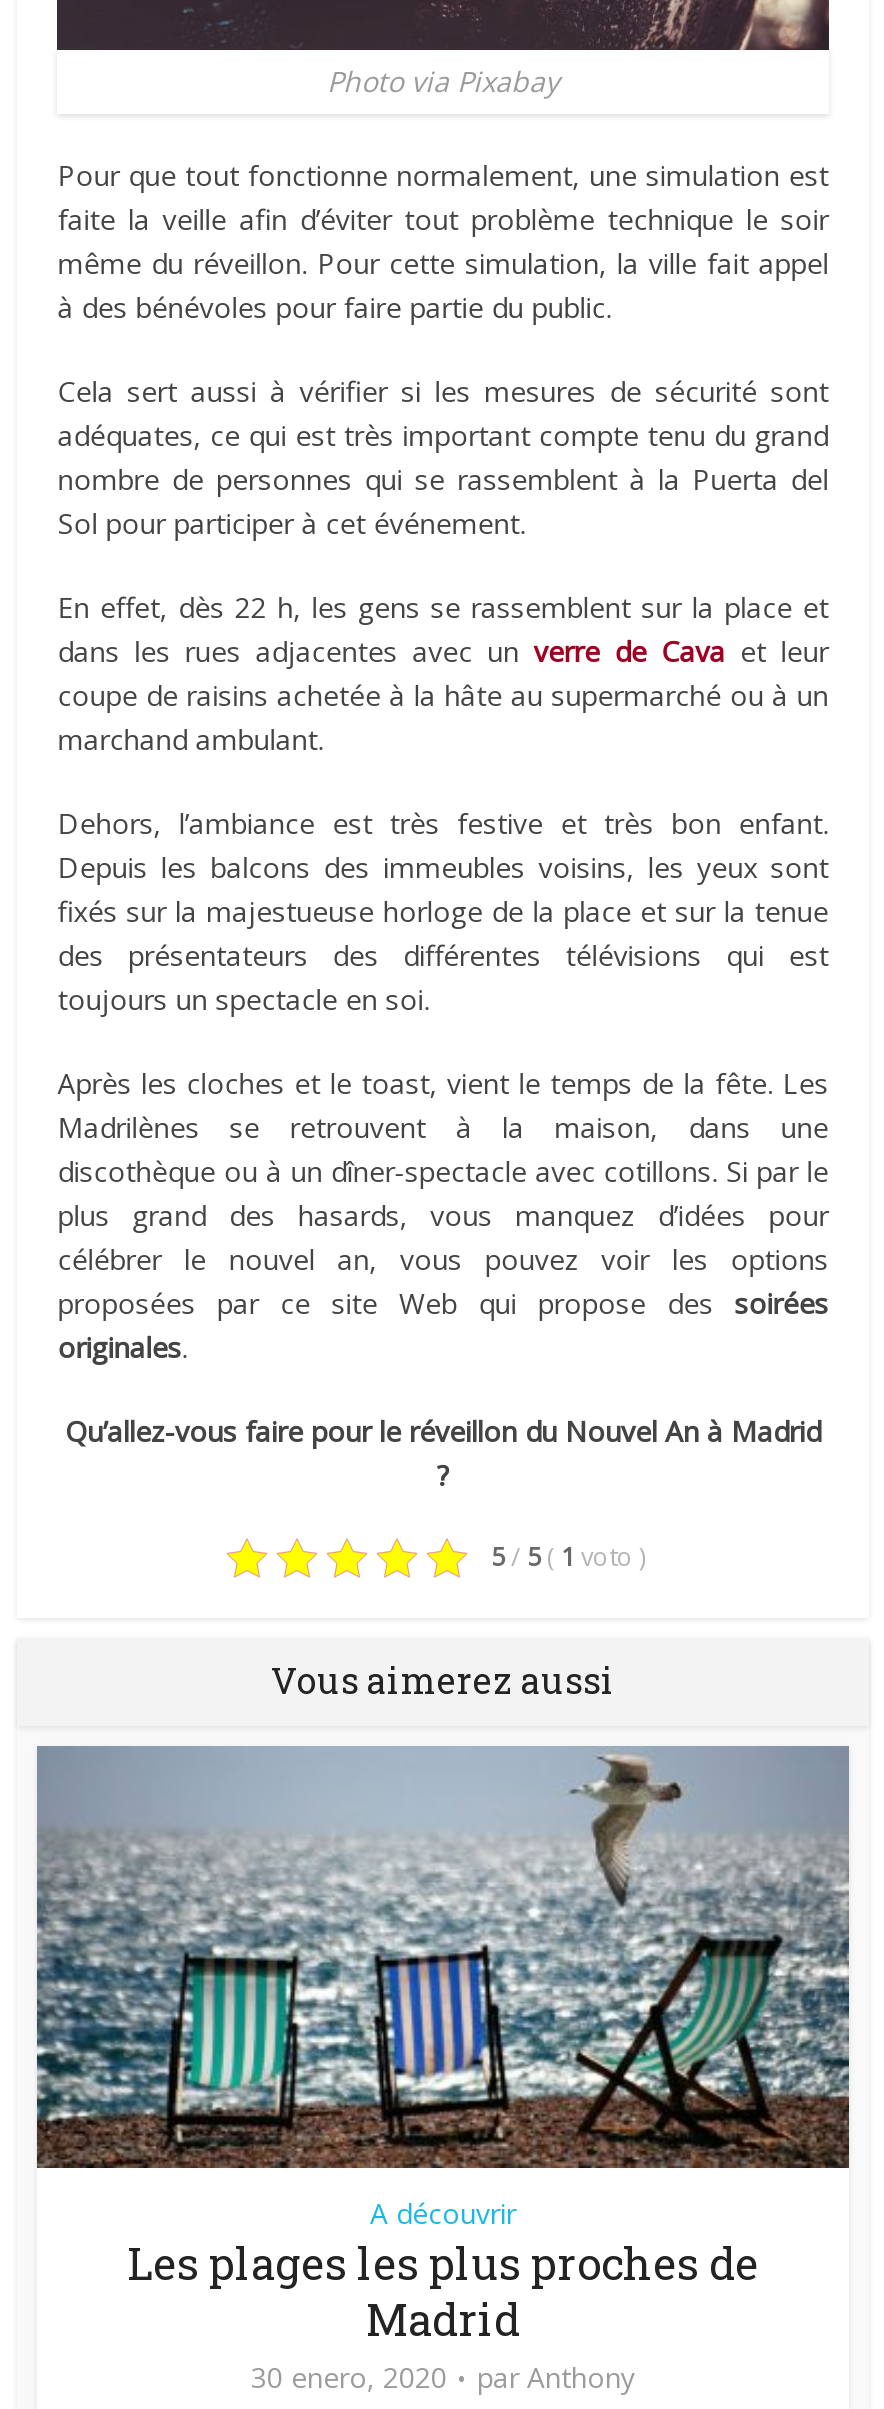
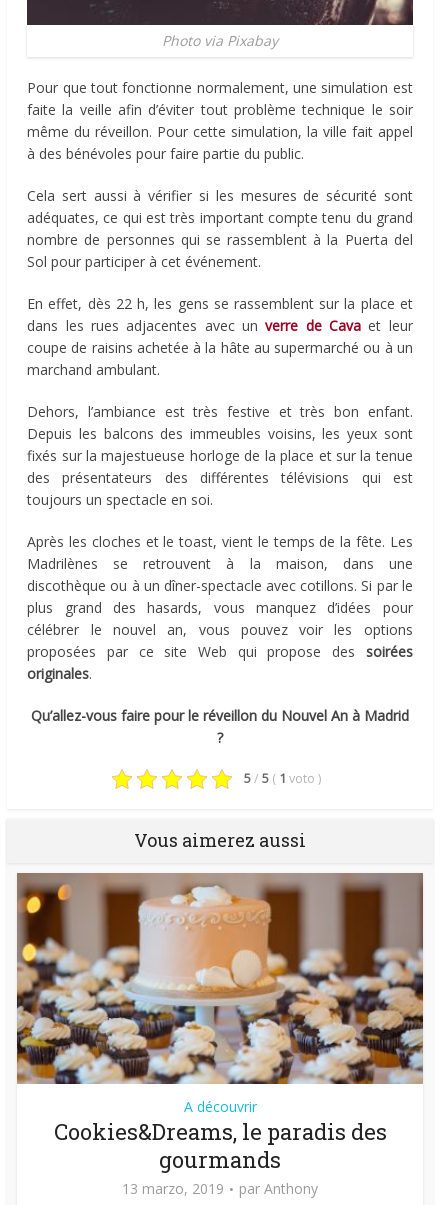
- [image]
- Les plages les plus proches de
- Madrid
- 30 enero, 2020
+ [image]
+ Cookies&Dreams, le paradis des
+ gourmands
+ 13 marzo, 2019
